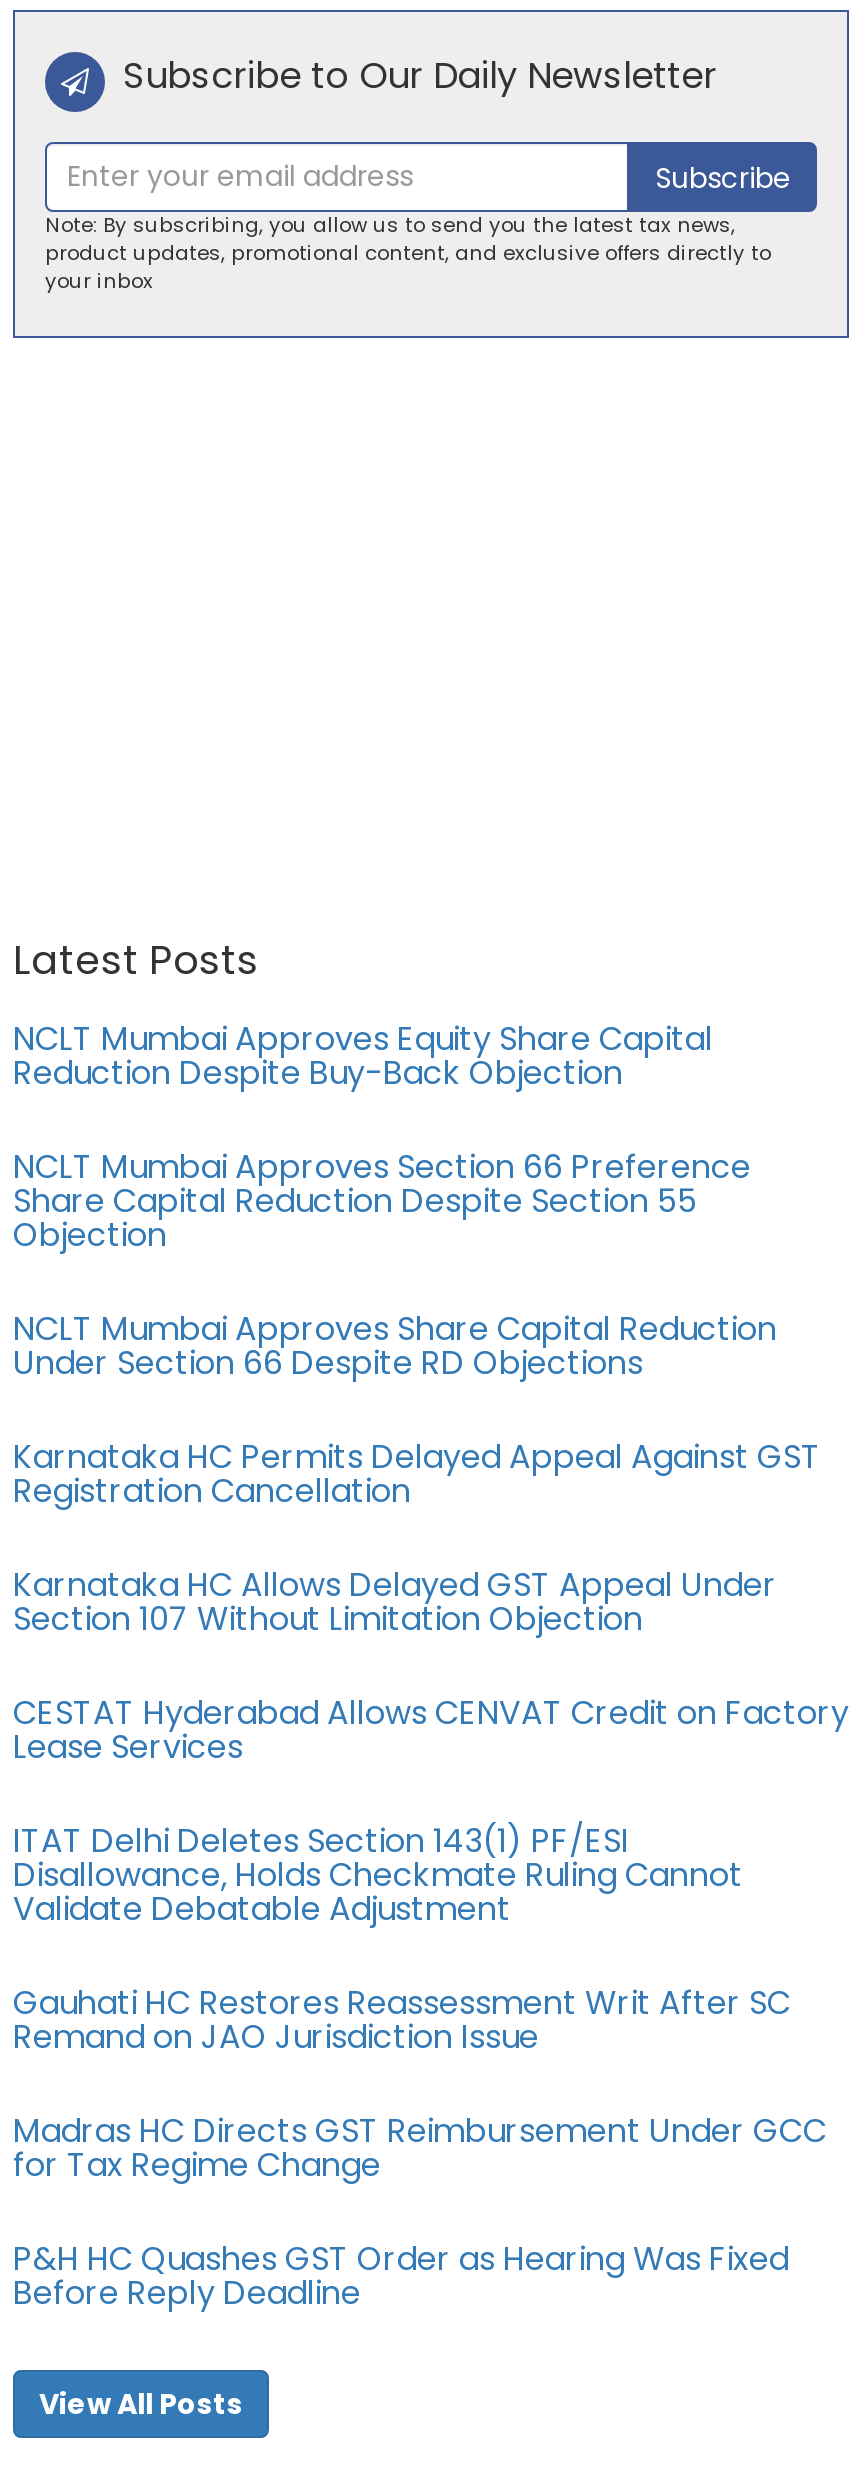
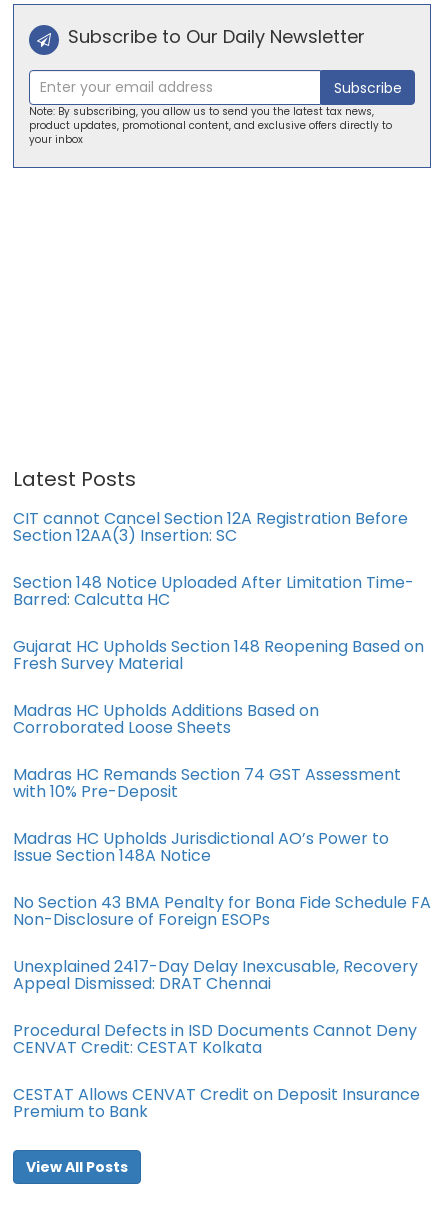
- NCLT Mumbai Approves Equity Share Capital
- Reduction Despite Buy-Back Objection
+ CIT cannot Cancel Section 12A Registration Before
+ Section 12AA(3) Insertion: SC

- NCLT Mumbai Approves Section 66 Preference
- Share Capital Reduction Despite Section 55
- Objection
+ Section 148 Notice Uploaded After Limitation Time-
+ Barred: Calcutta HC

- NCLT Mumbai Approves Share Capital Reduction
- Under Section 66 Despite RD Objections
+ Gujarat HC Upholds Section 148 Reopening Based on
+ Fresh Survey Material

- Karnataka HC Permits Delayed Appeal Against GST
- Registration Cancellation
+ Madras HC Upholds Additions Based on
+ Corroborated Loose Sheets

- Karnataka HC Allows Delayed GST Appeal Under
- Section 107 Without Limitation Objection
+ Madras HC Remands Section 74 GST Assessment
+ with 10% Pre-Deposit

- CESTAT Hyderabad Allows CENVAT Credit on Factory
- Lease Services
+ Madras HC Upholds Jurisdictional AO’s Power to
+ Issue Section 148A Notice

- ITAT Delhi Deletes Section 143(1) PF/ESI
- Disallowance, Holds Checkmate Ruling Cannot
- Validate Debatable Adjustment
+ No Section 43 BMA Penalty for Bona Fide Schedule FA
+ Non-Disclosure of Foreign ESOPs

- Gauhati HC Restores Reassessment Writ After SC
- Remand on JAO Jurisdiction Issue
+ Unexplained 2417-Day Delay Inexcusable, Recovery
+ Appeal Dismissed: DRAT Chennai

- Madras HC Directs GST Reimbursement Under GCC
- for Tax Regime Change
+ Procedural Defects in ISD Documents Cannot Deny
+ CENVAT Credit: CESTAT Kolkata

- P&H HC Quashes GST Order as Hearing Was Fixed
- Before Reply Deadline
+ CESTAT Allows CENVAT Credit on Deposit Insurance
+ Premium to Bank
